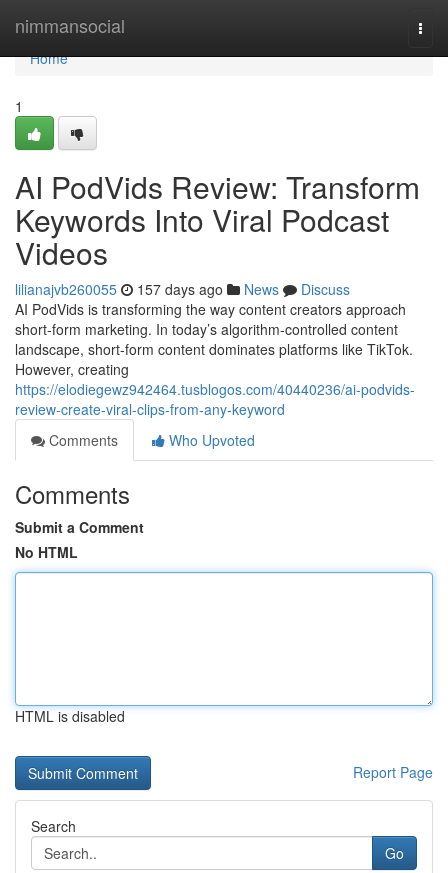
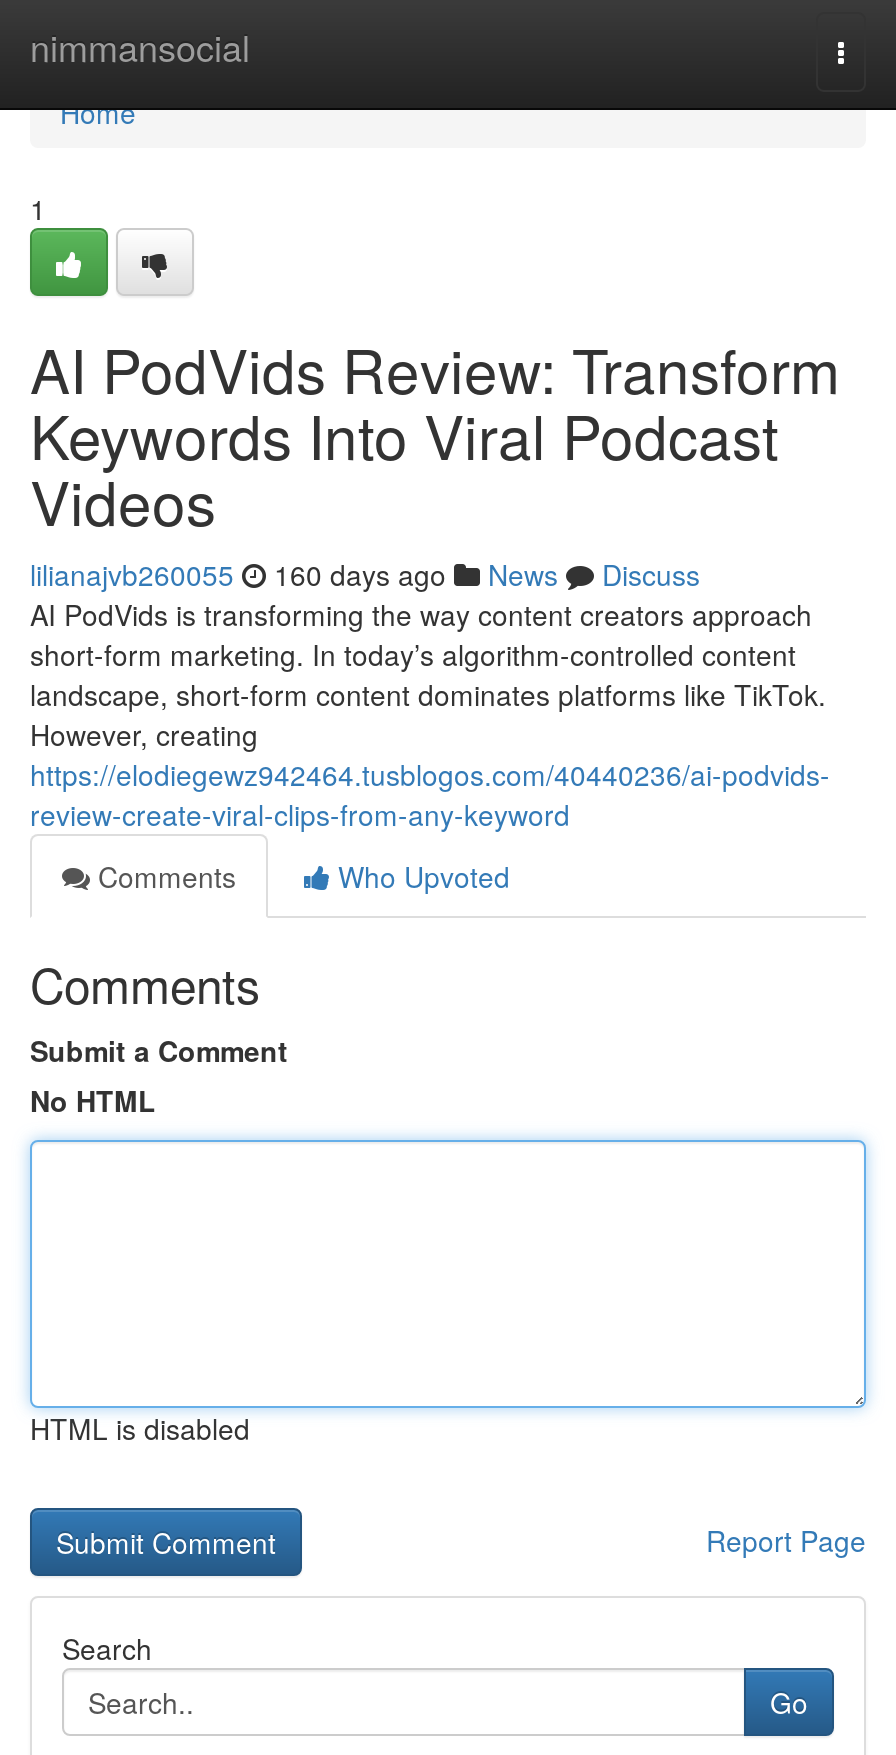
- lilianajvb260055 157 days ago News Discuss
+ lilianajvb260055 160 days ago News Discuss
